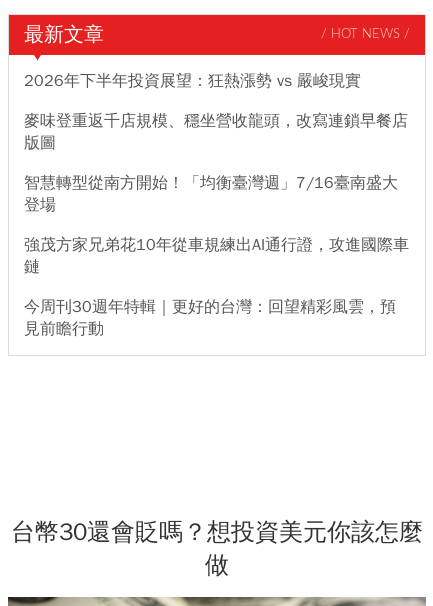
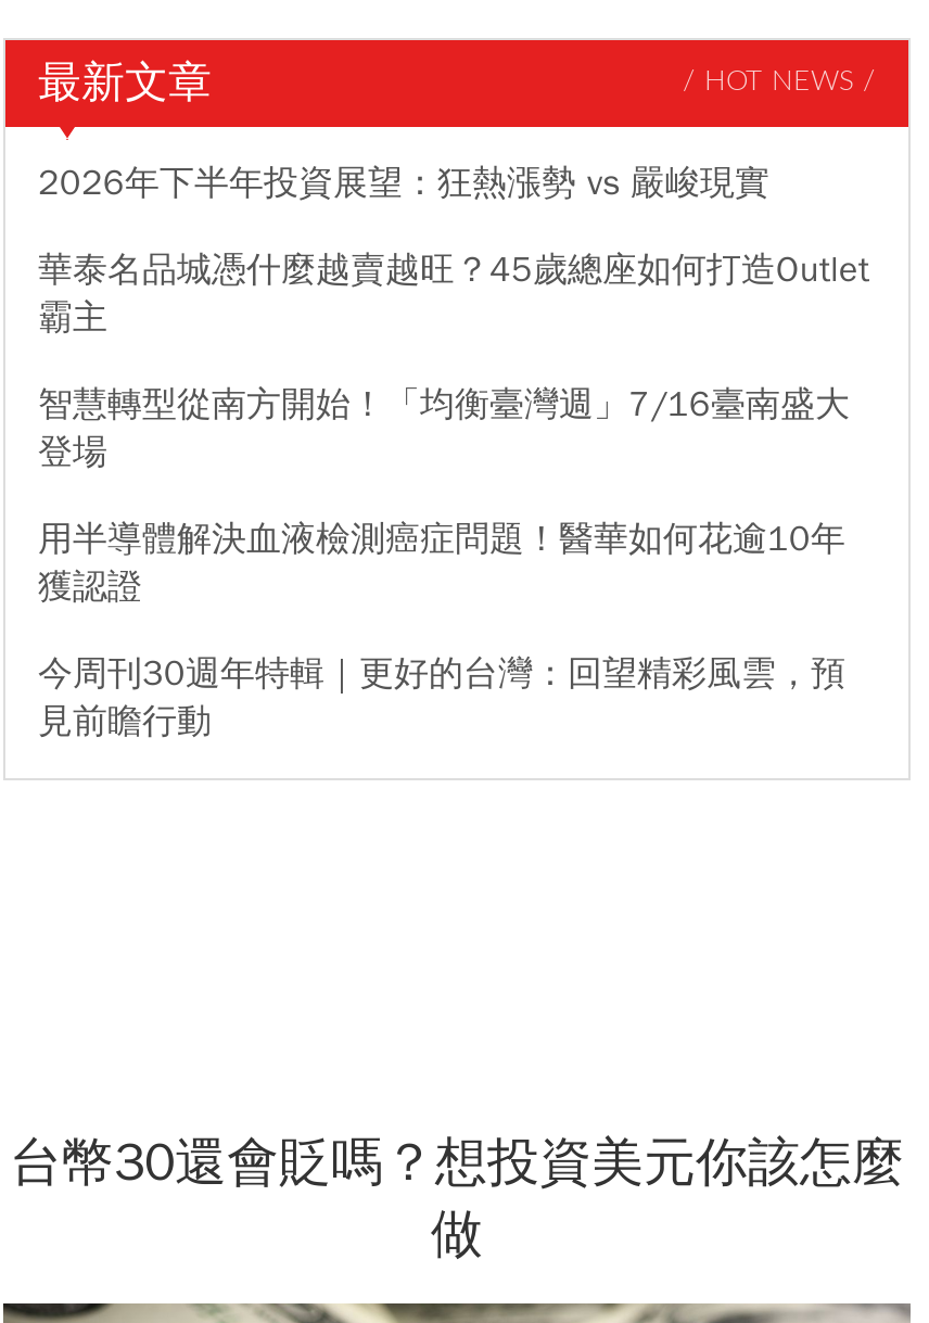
- 麥味登重返千店規模、穩坐營收龍頭，改寫連鎖早餐店
- 版圖
+ 華泰名品城憑什麼越賣越旺？45歲總座如何打造Outlet
+ 霸主

- 強茂方家兄弟花10年從車規練出AI通行證，攻進國際車
- 鏈
+ 用半導體解決血液檢測癌症問題！醫華如何花逾10年
+ 獲認證
